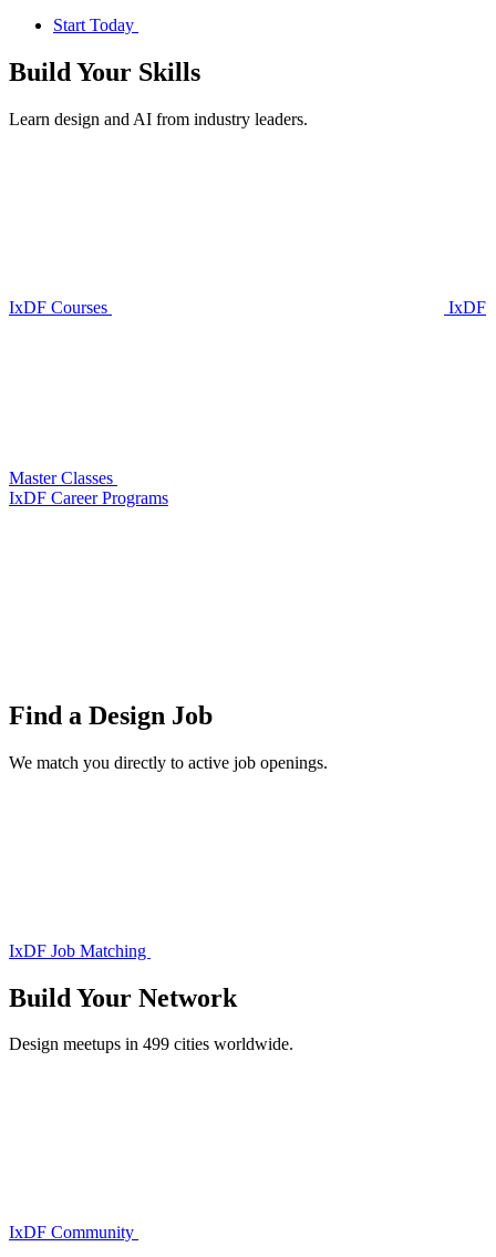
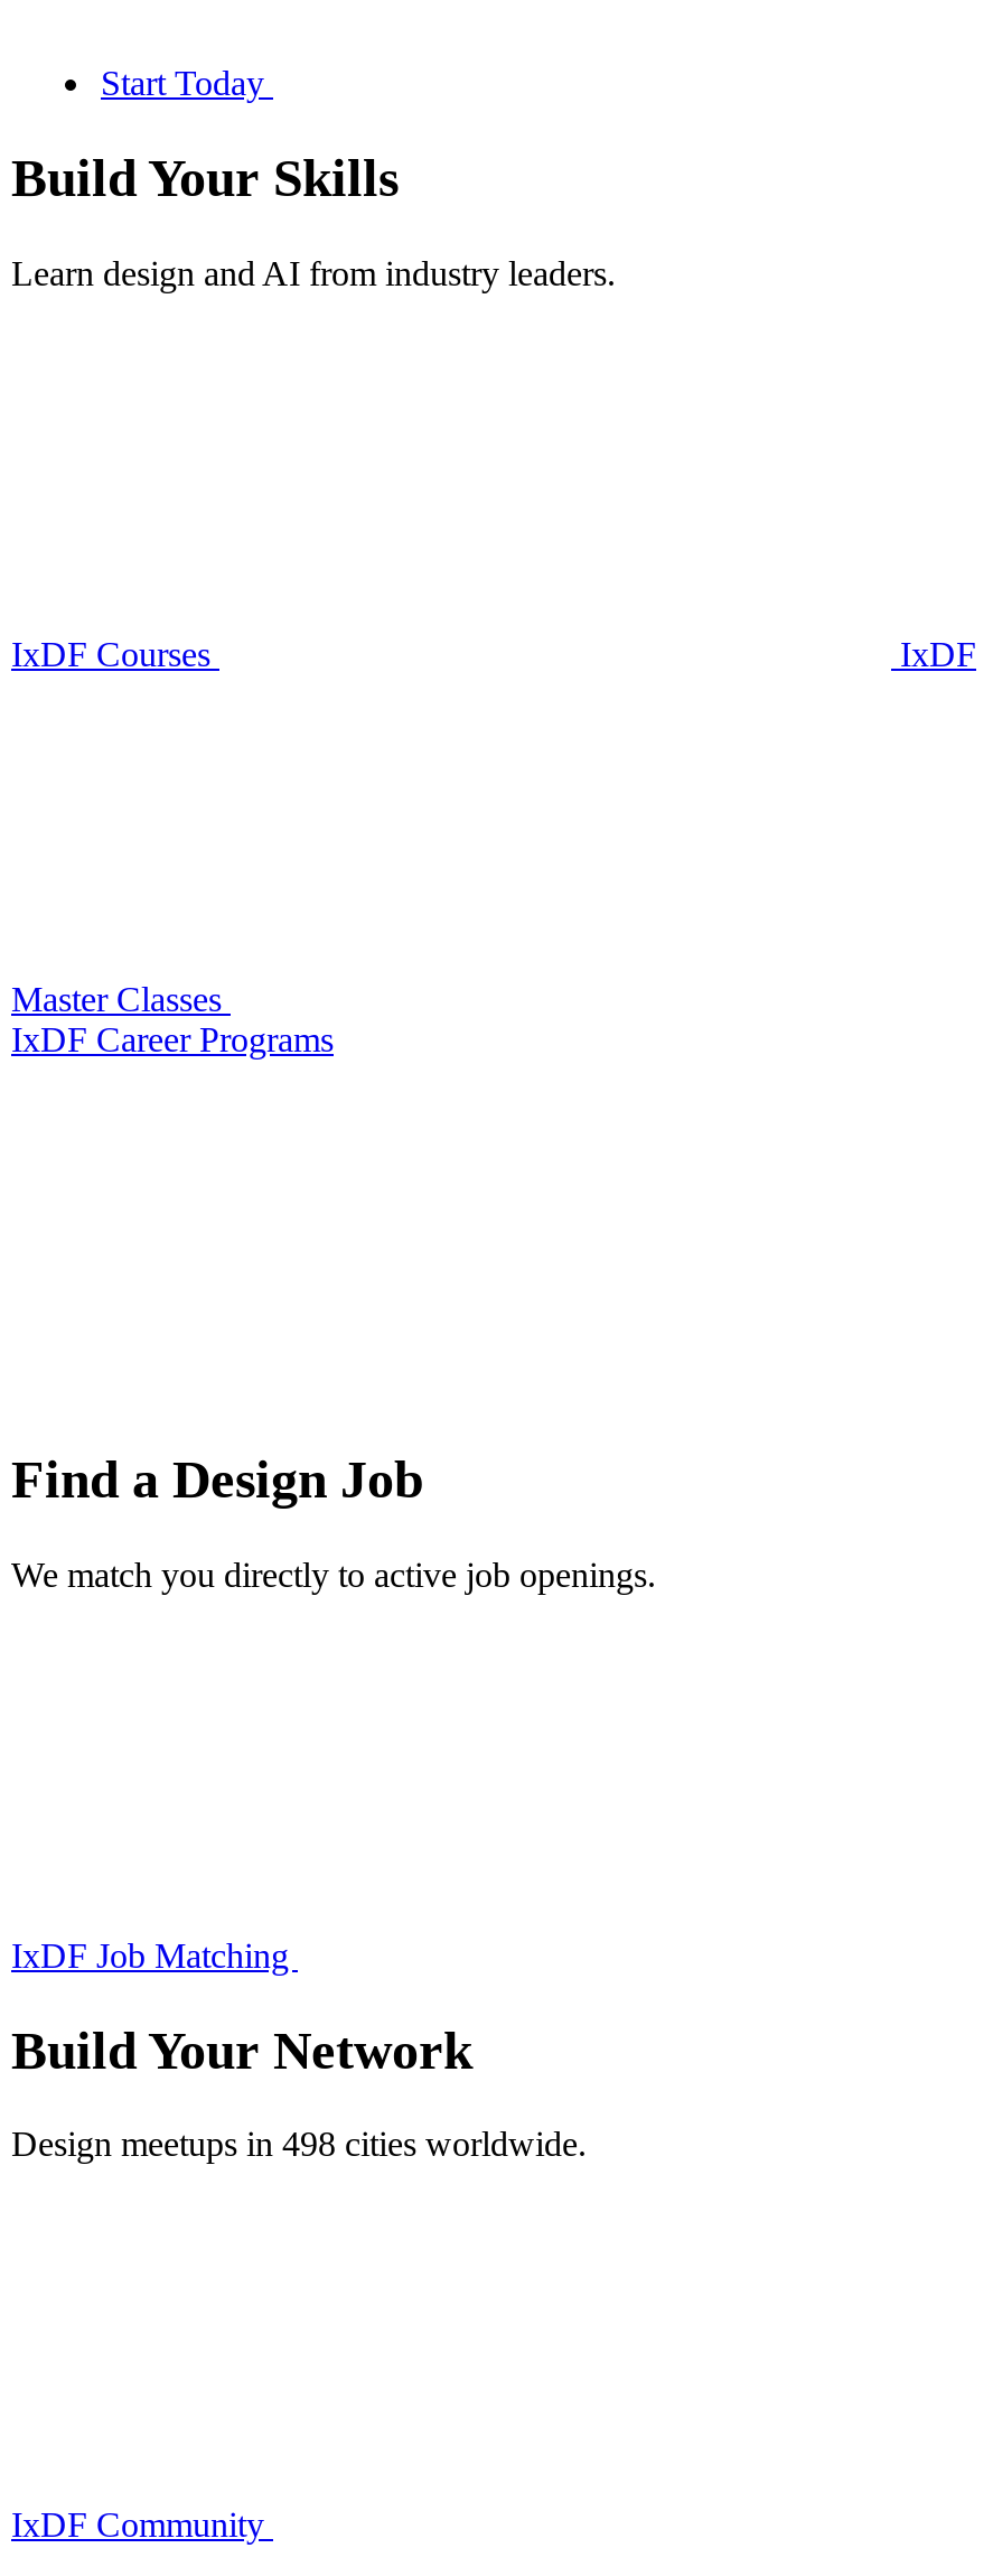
- Design meetups in 499 cities worldwide.
+ Design meetups in 498 cities worldwide.
